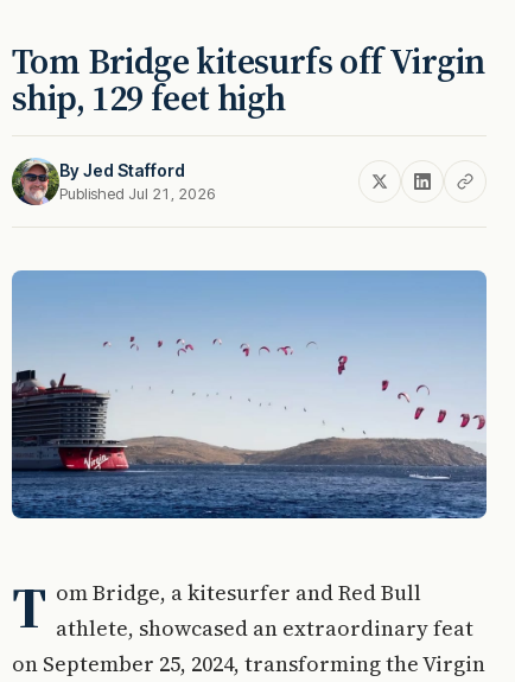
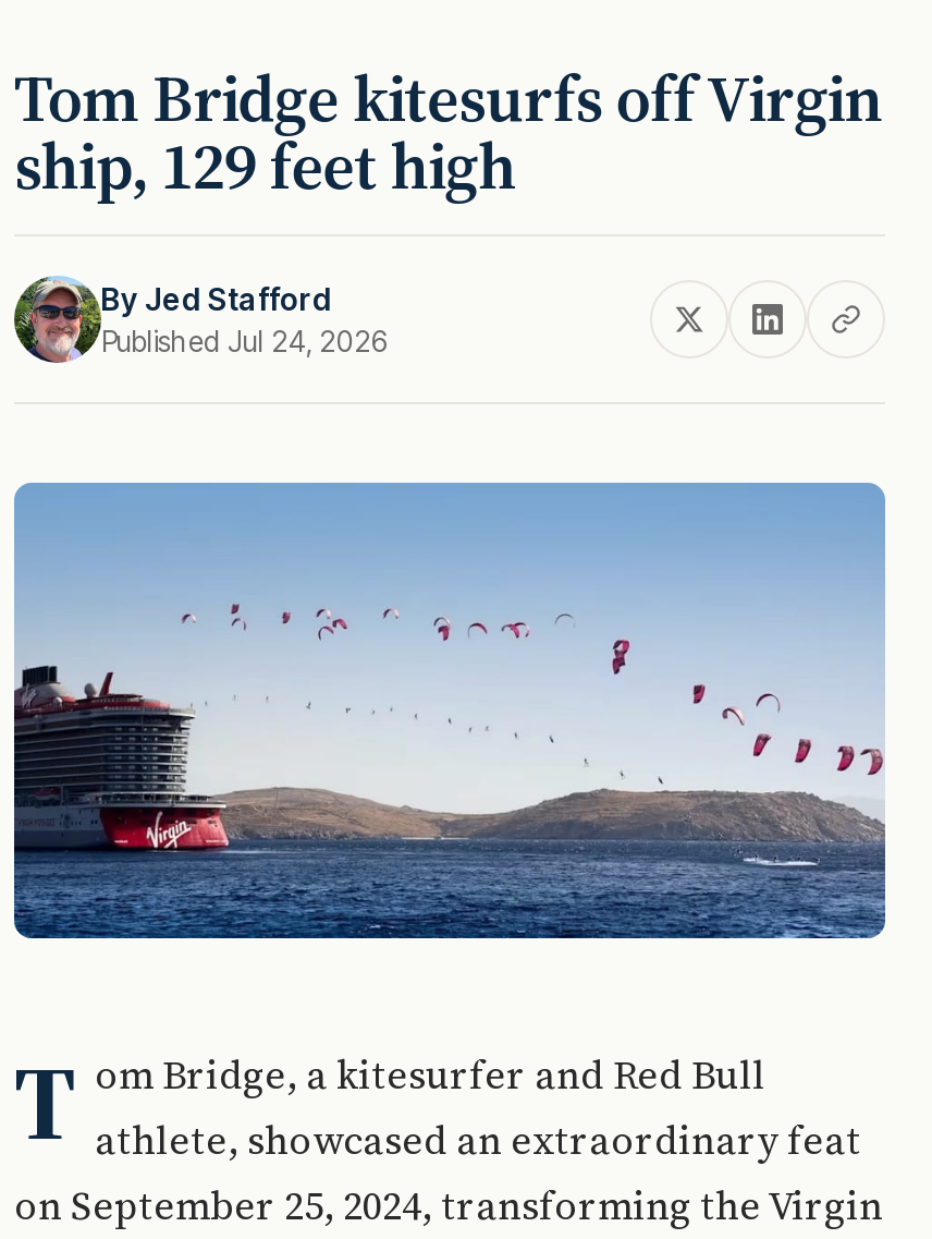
- Published Jul 21, 2026
+ Published Jul 24, 2026
